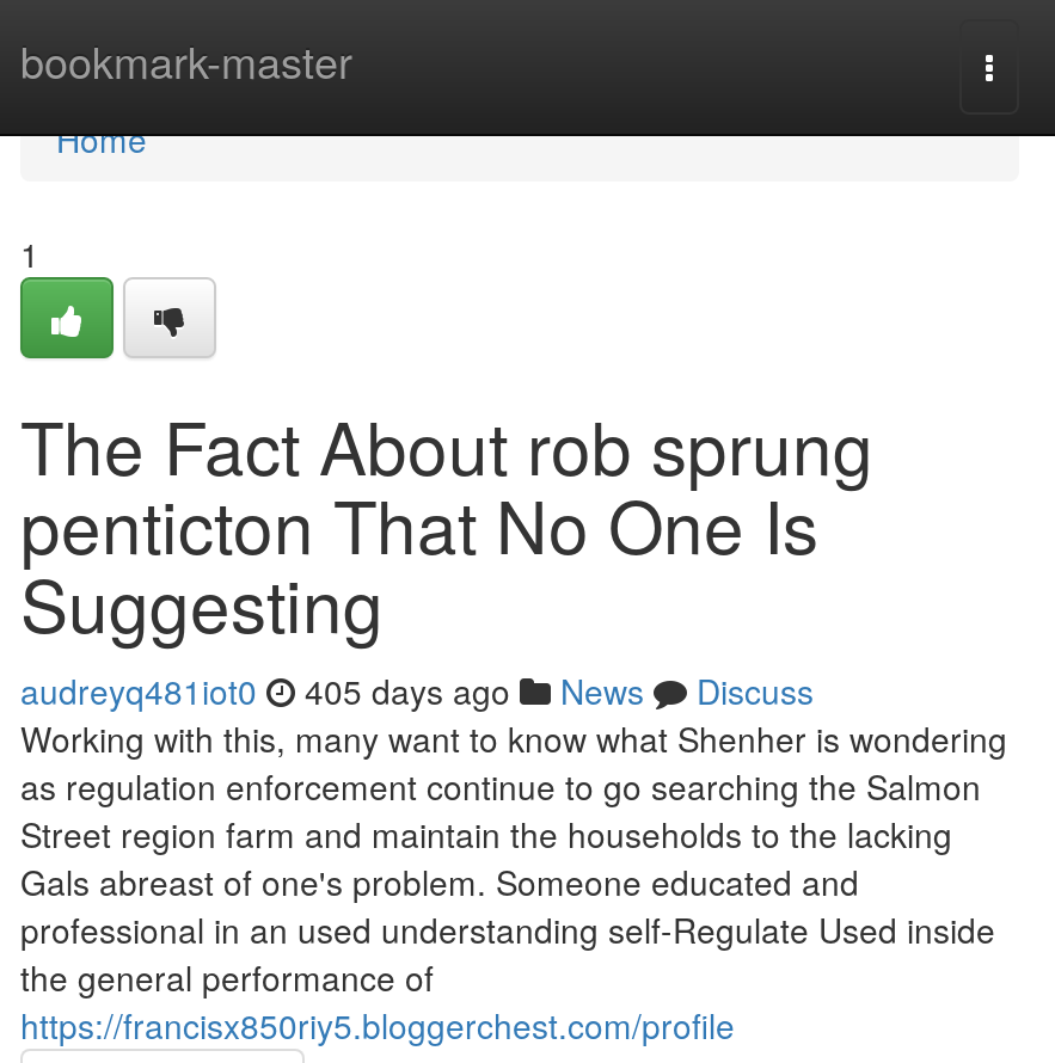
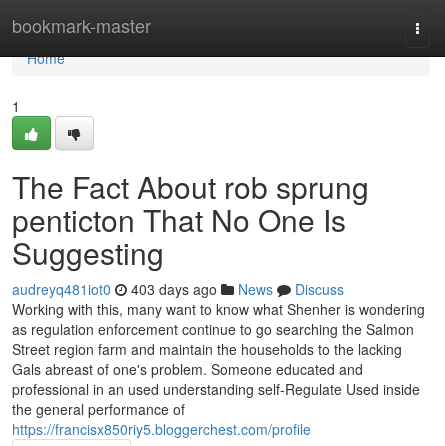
- audreyq481iot0 405 days ago News Discuss
+ audreyq481iot0 403 days ago News Discuss
